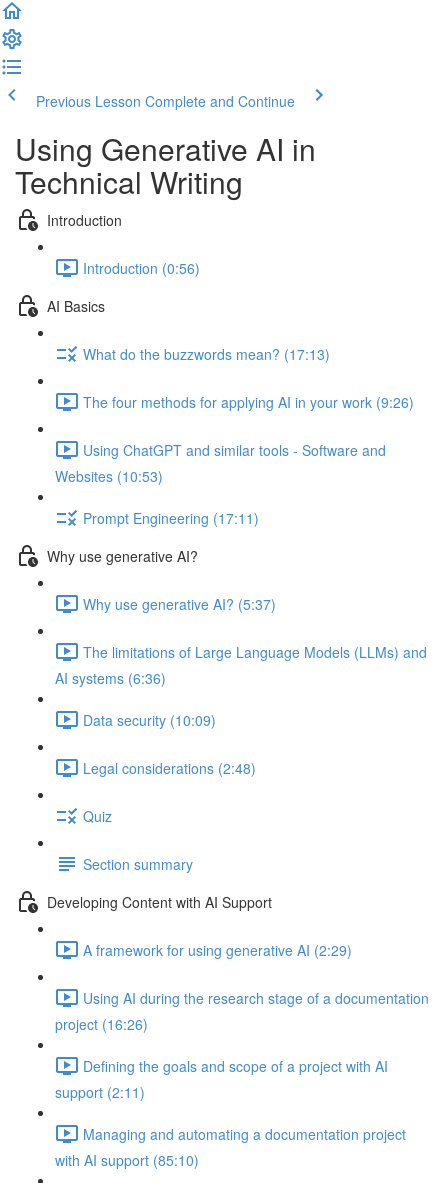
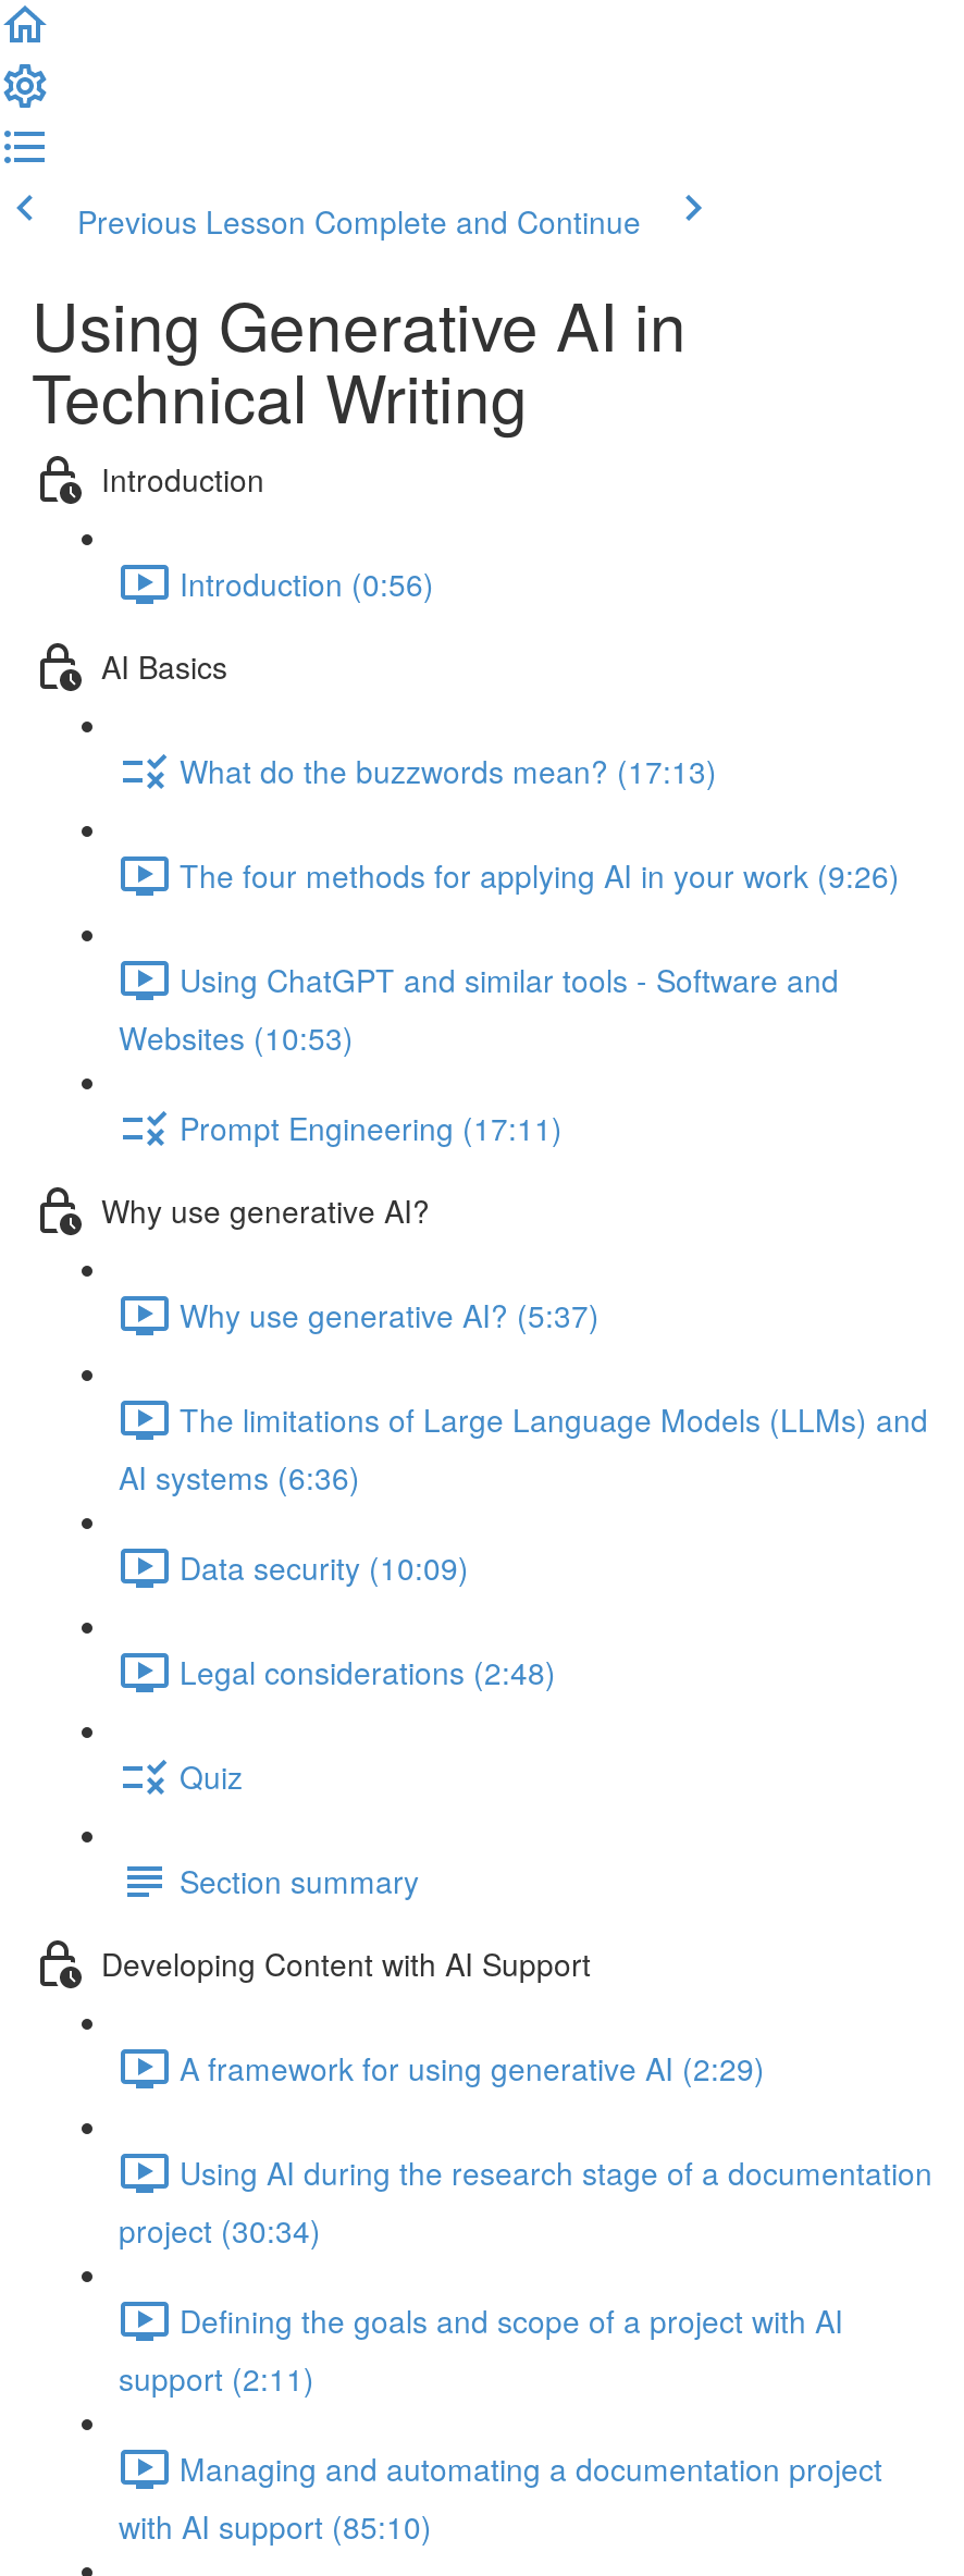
- project (16:26)
+ project (30:34)
